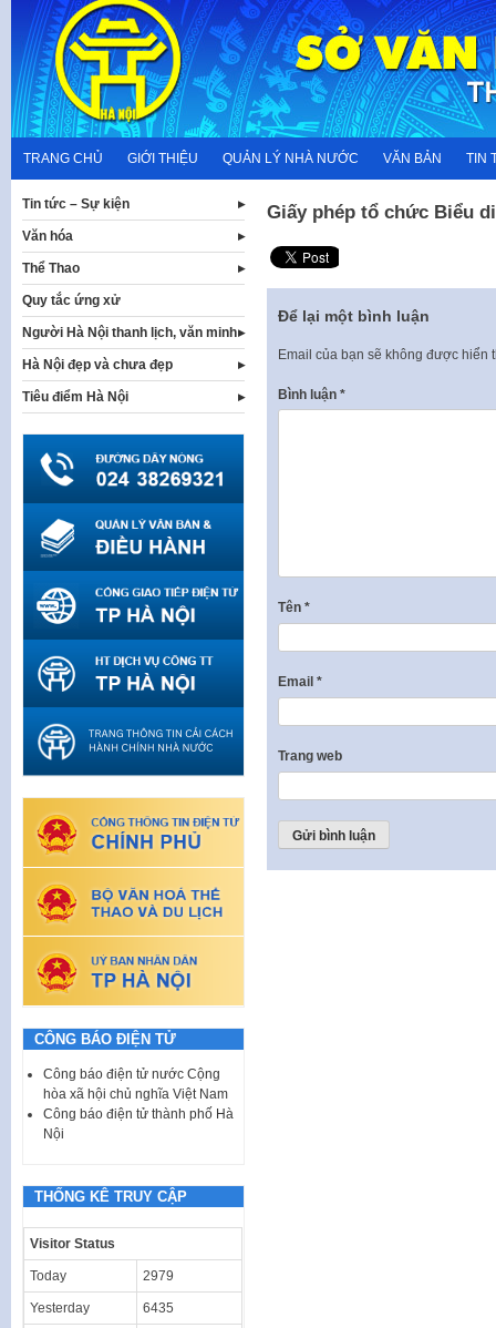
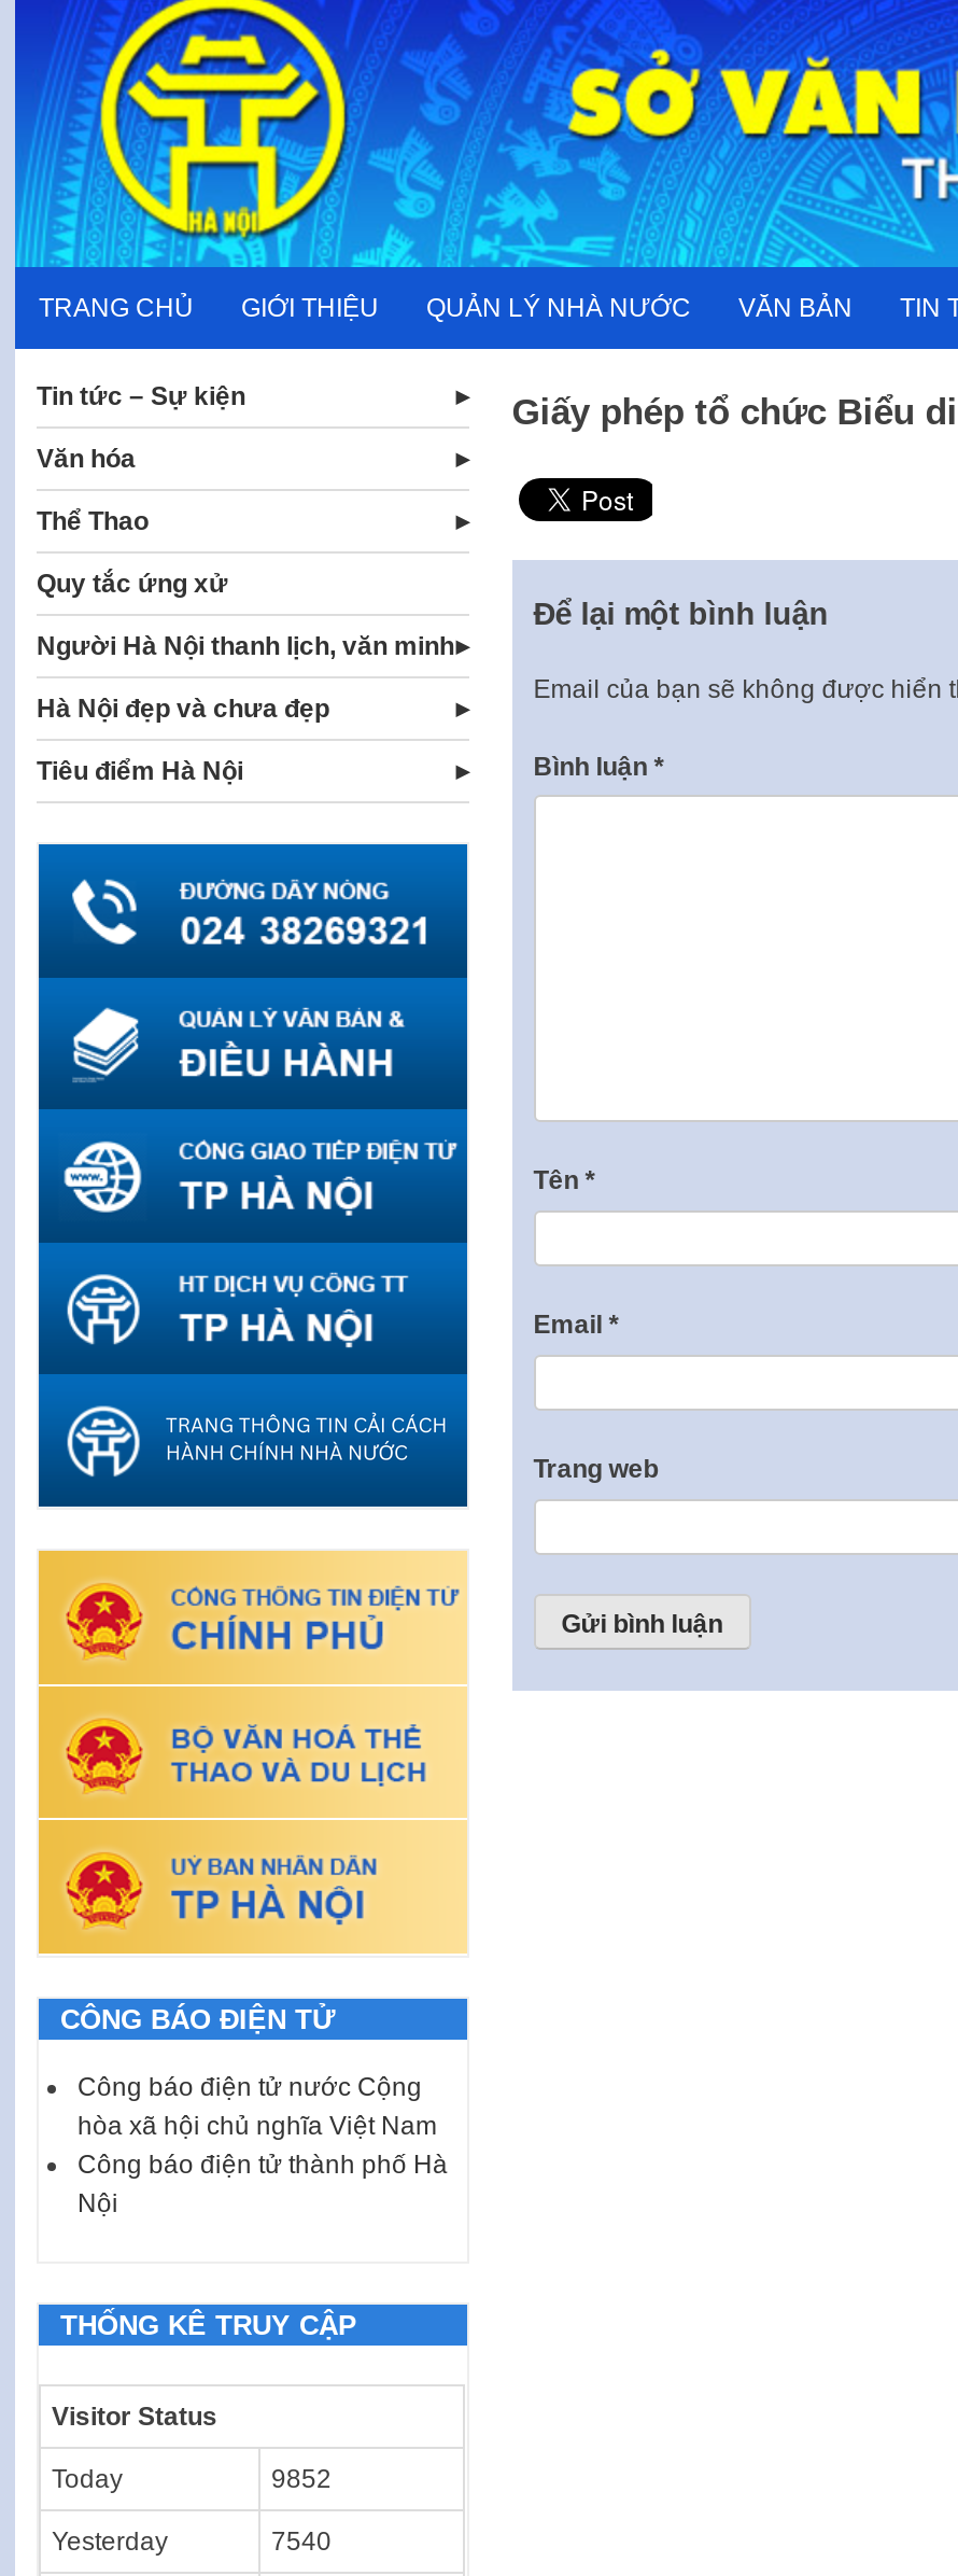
- 2979
+ 9852

- 6435
+ 7540
